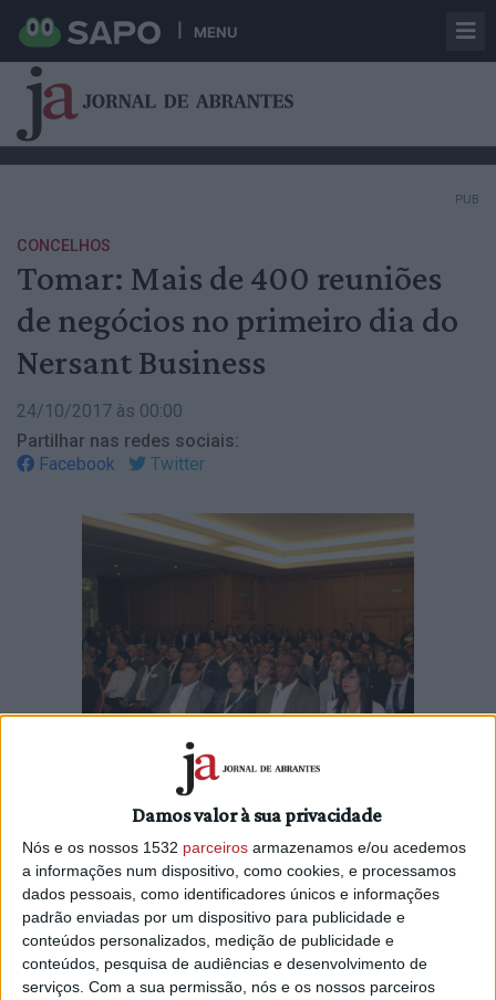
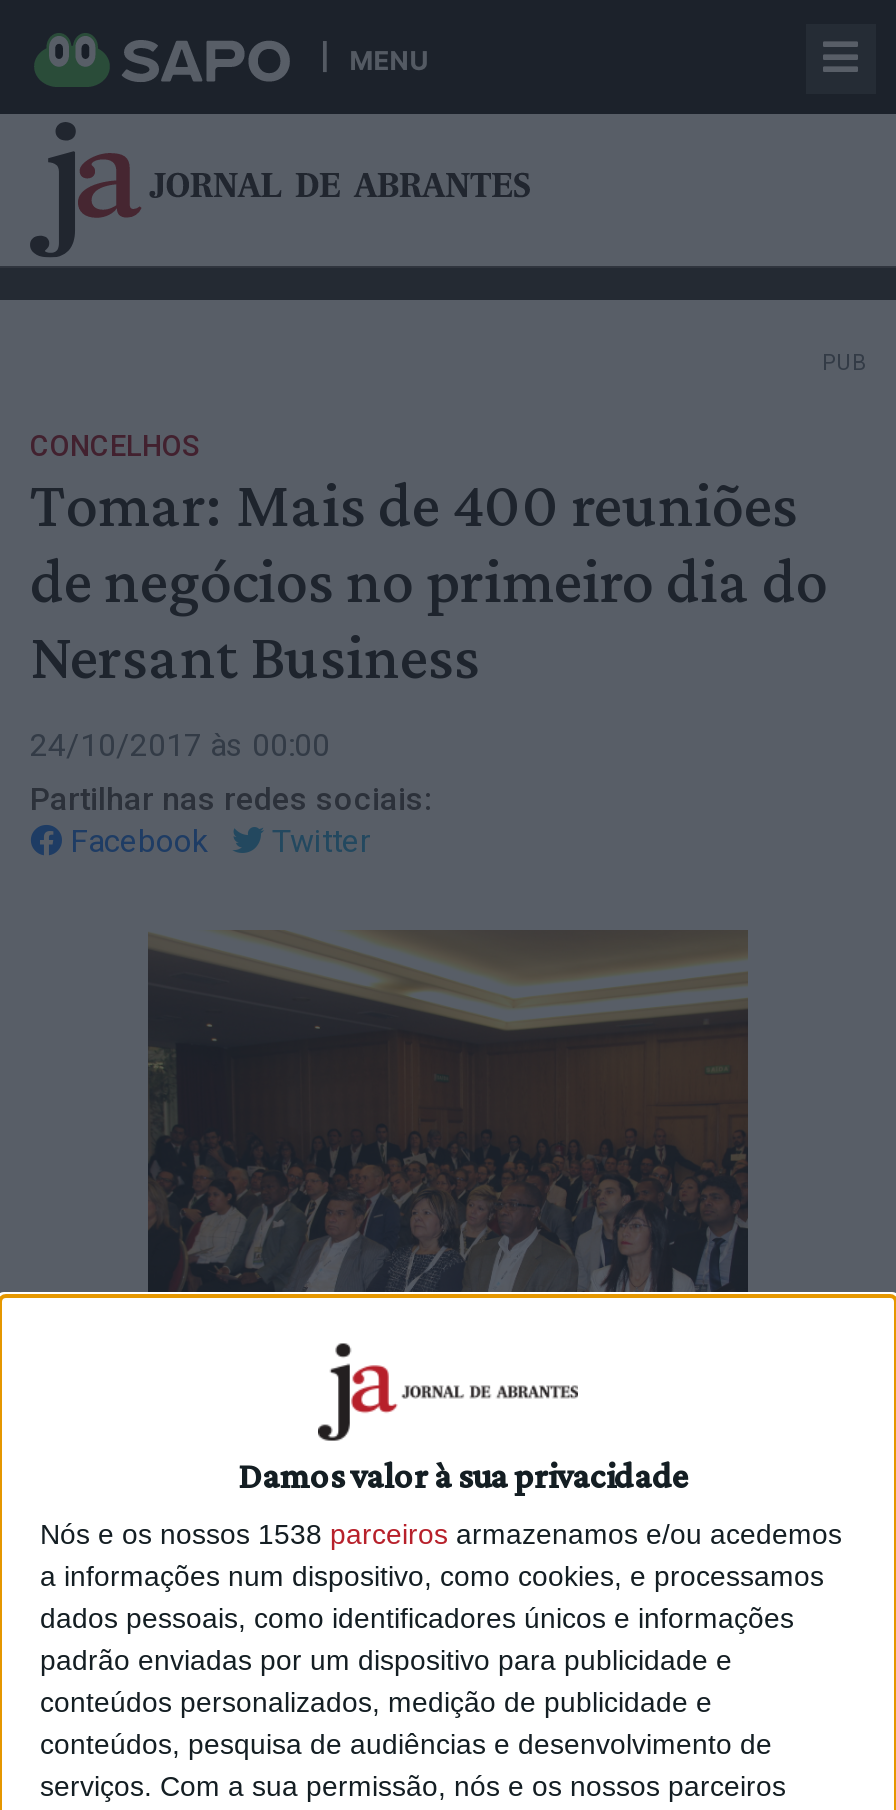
- Nós e os nossos 1532 parceiros armazenamos e/ou acedemos
+ Nós e os nossos 1538 parceiros armazenamos e/ou acedemos
